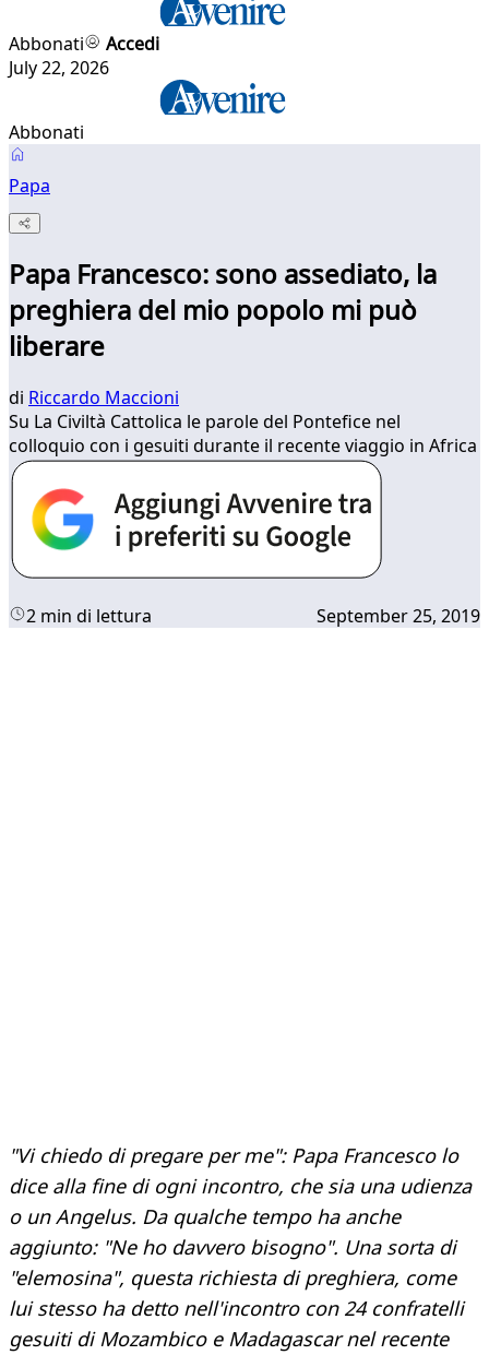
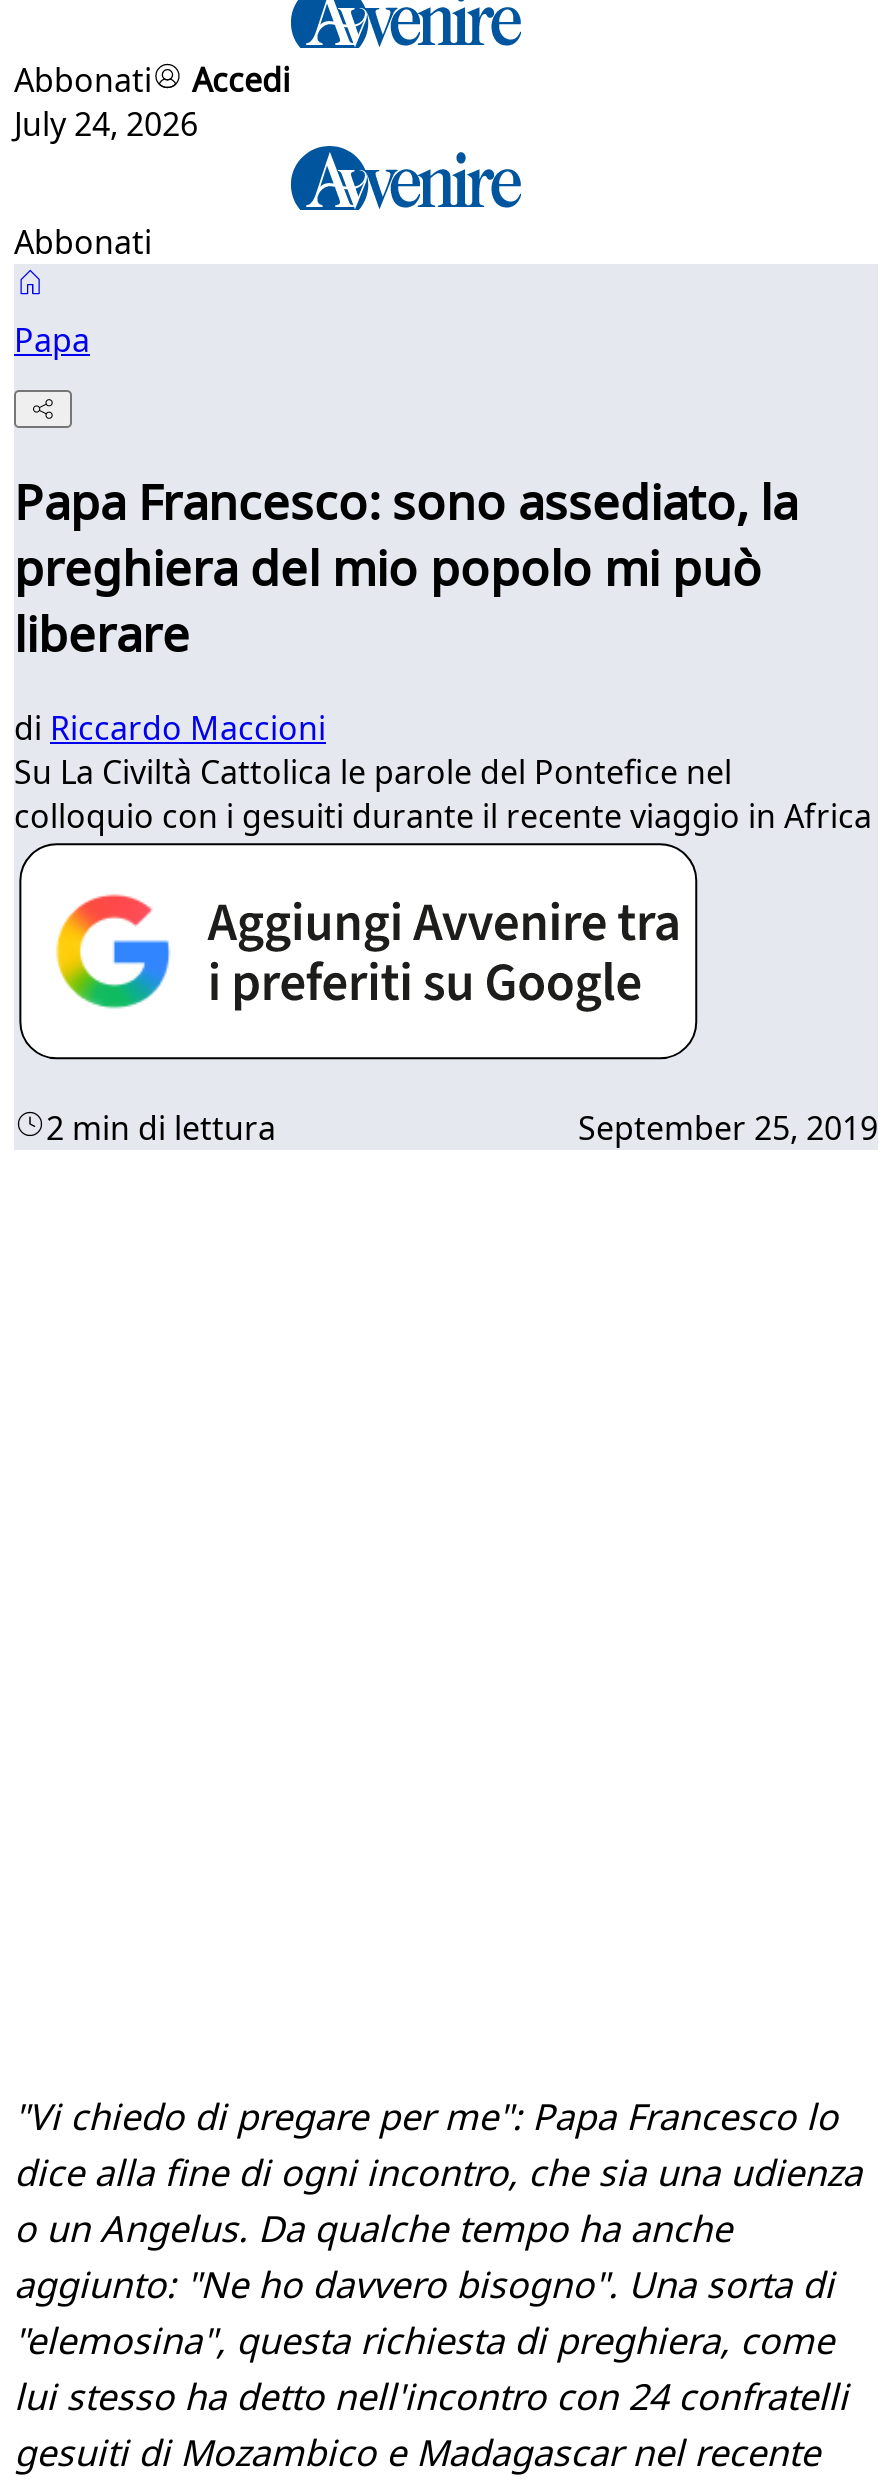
- July 22, 2026
+ July 24, 2026
